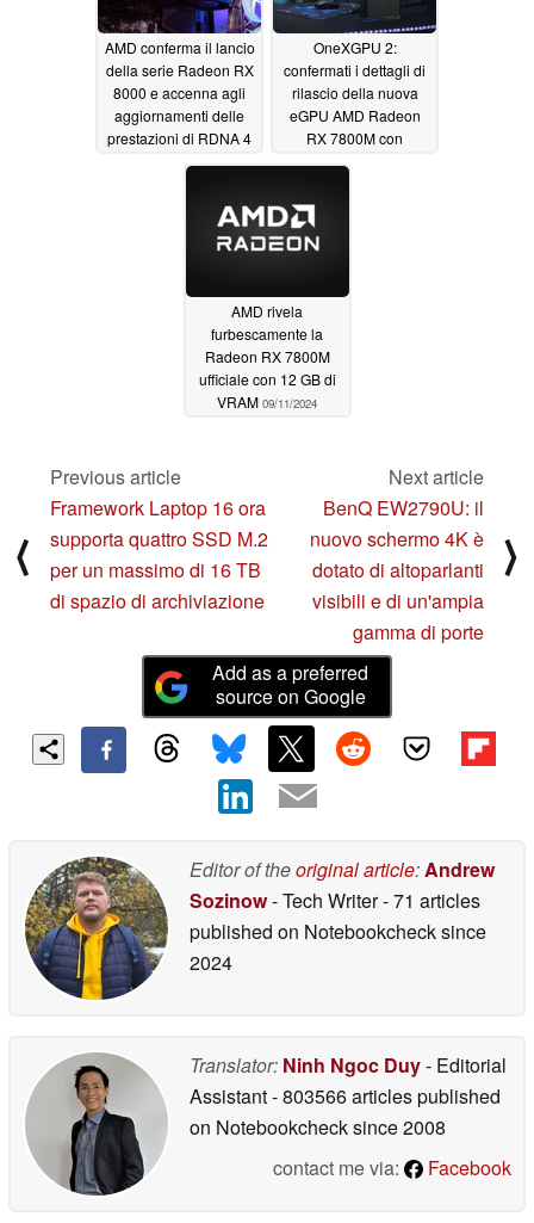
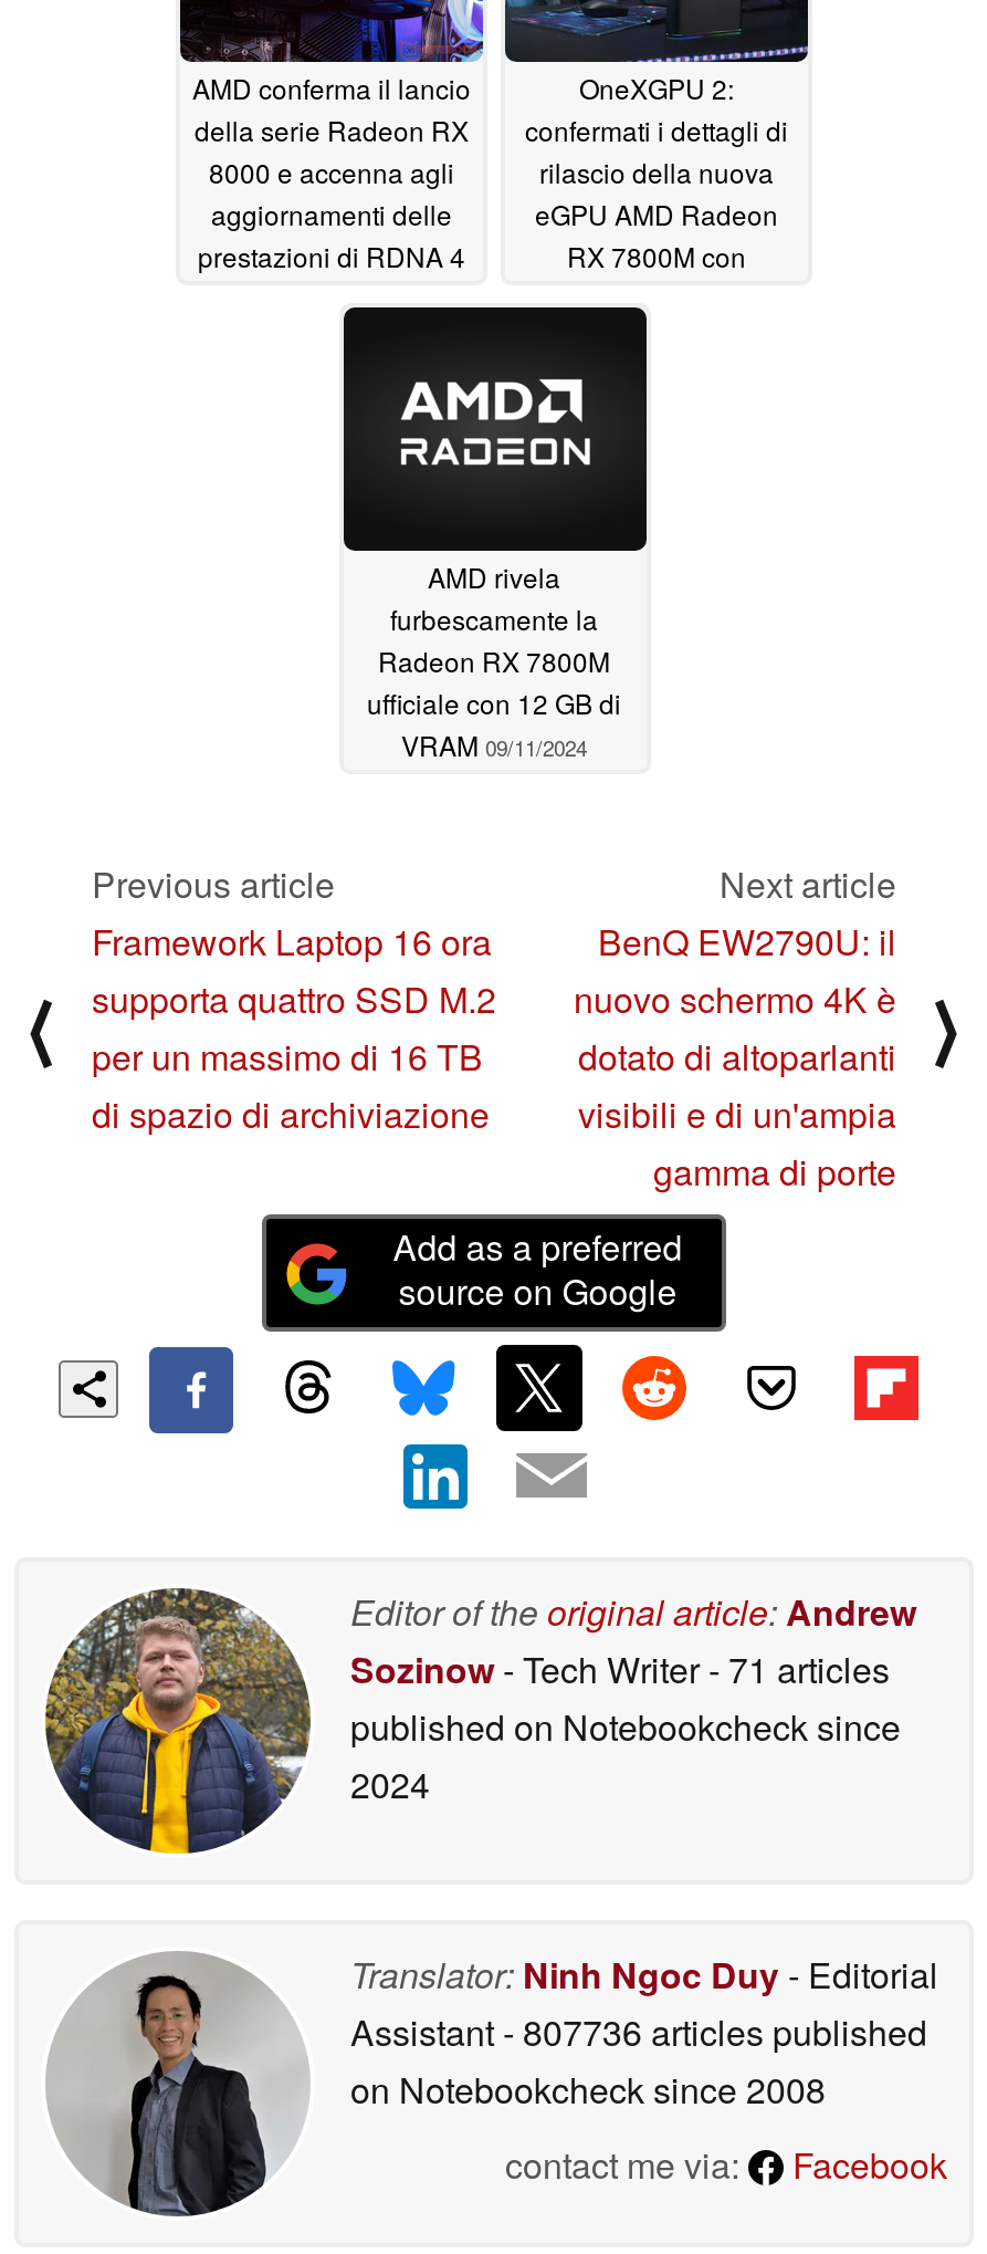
- Assistant - 803566 articles published
+ Assistant - 807736 articles published
